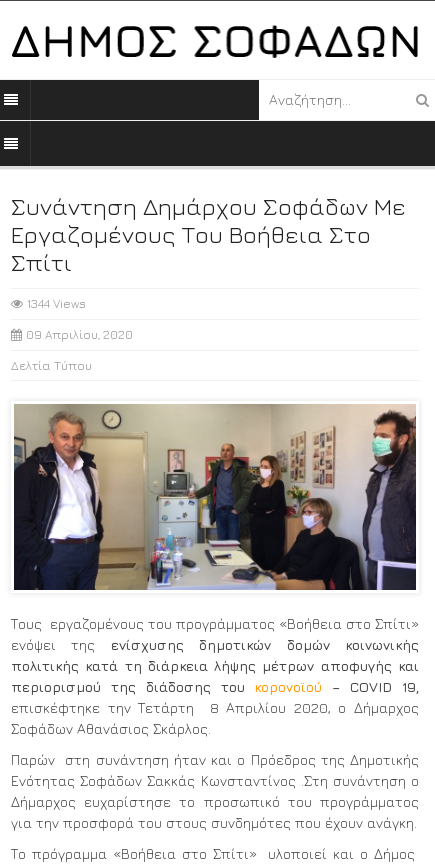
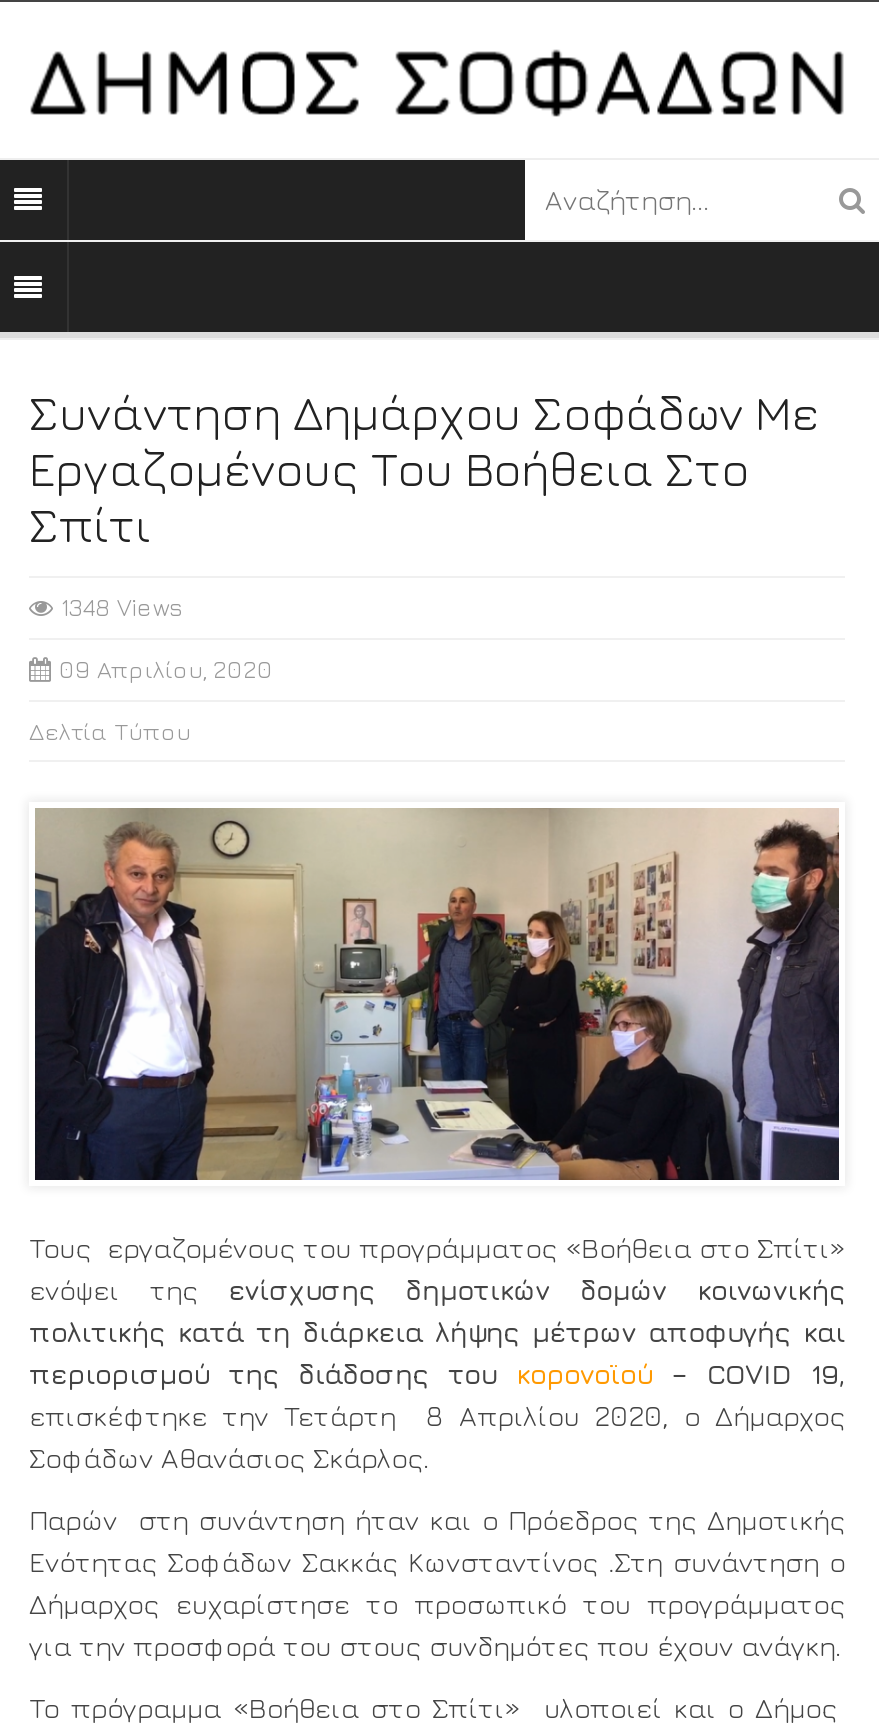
- 1344 Views
+ 1348 Views
